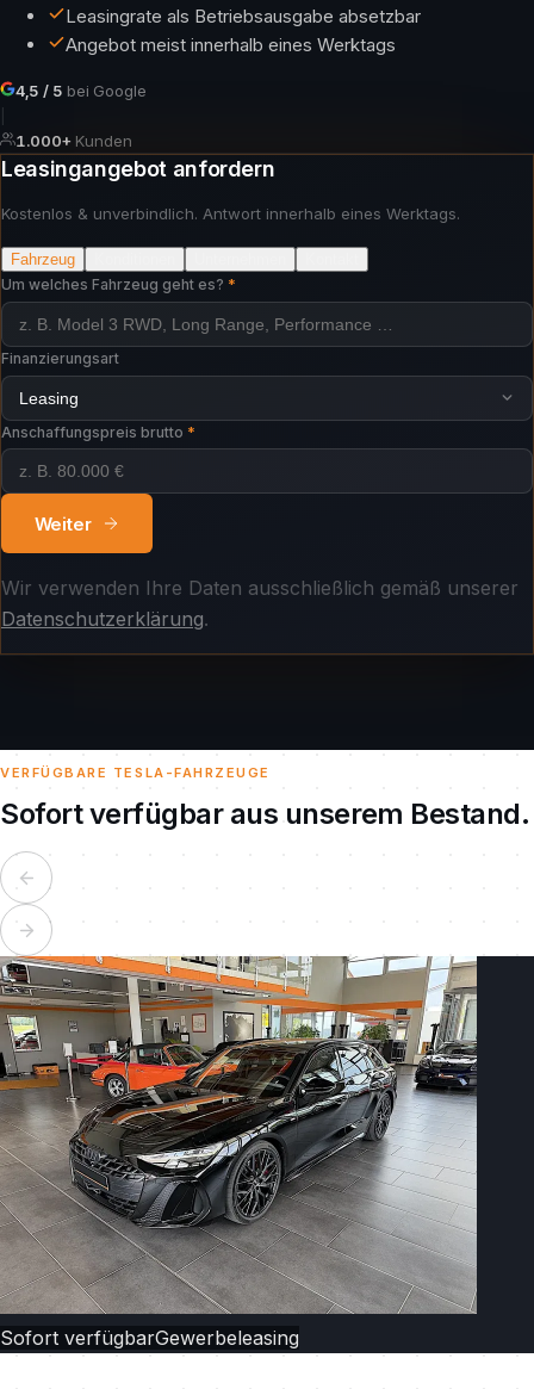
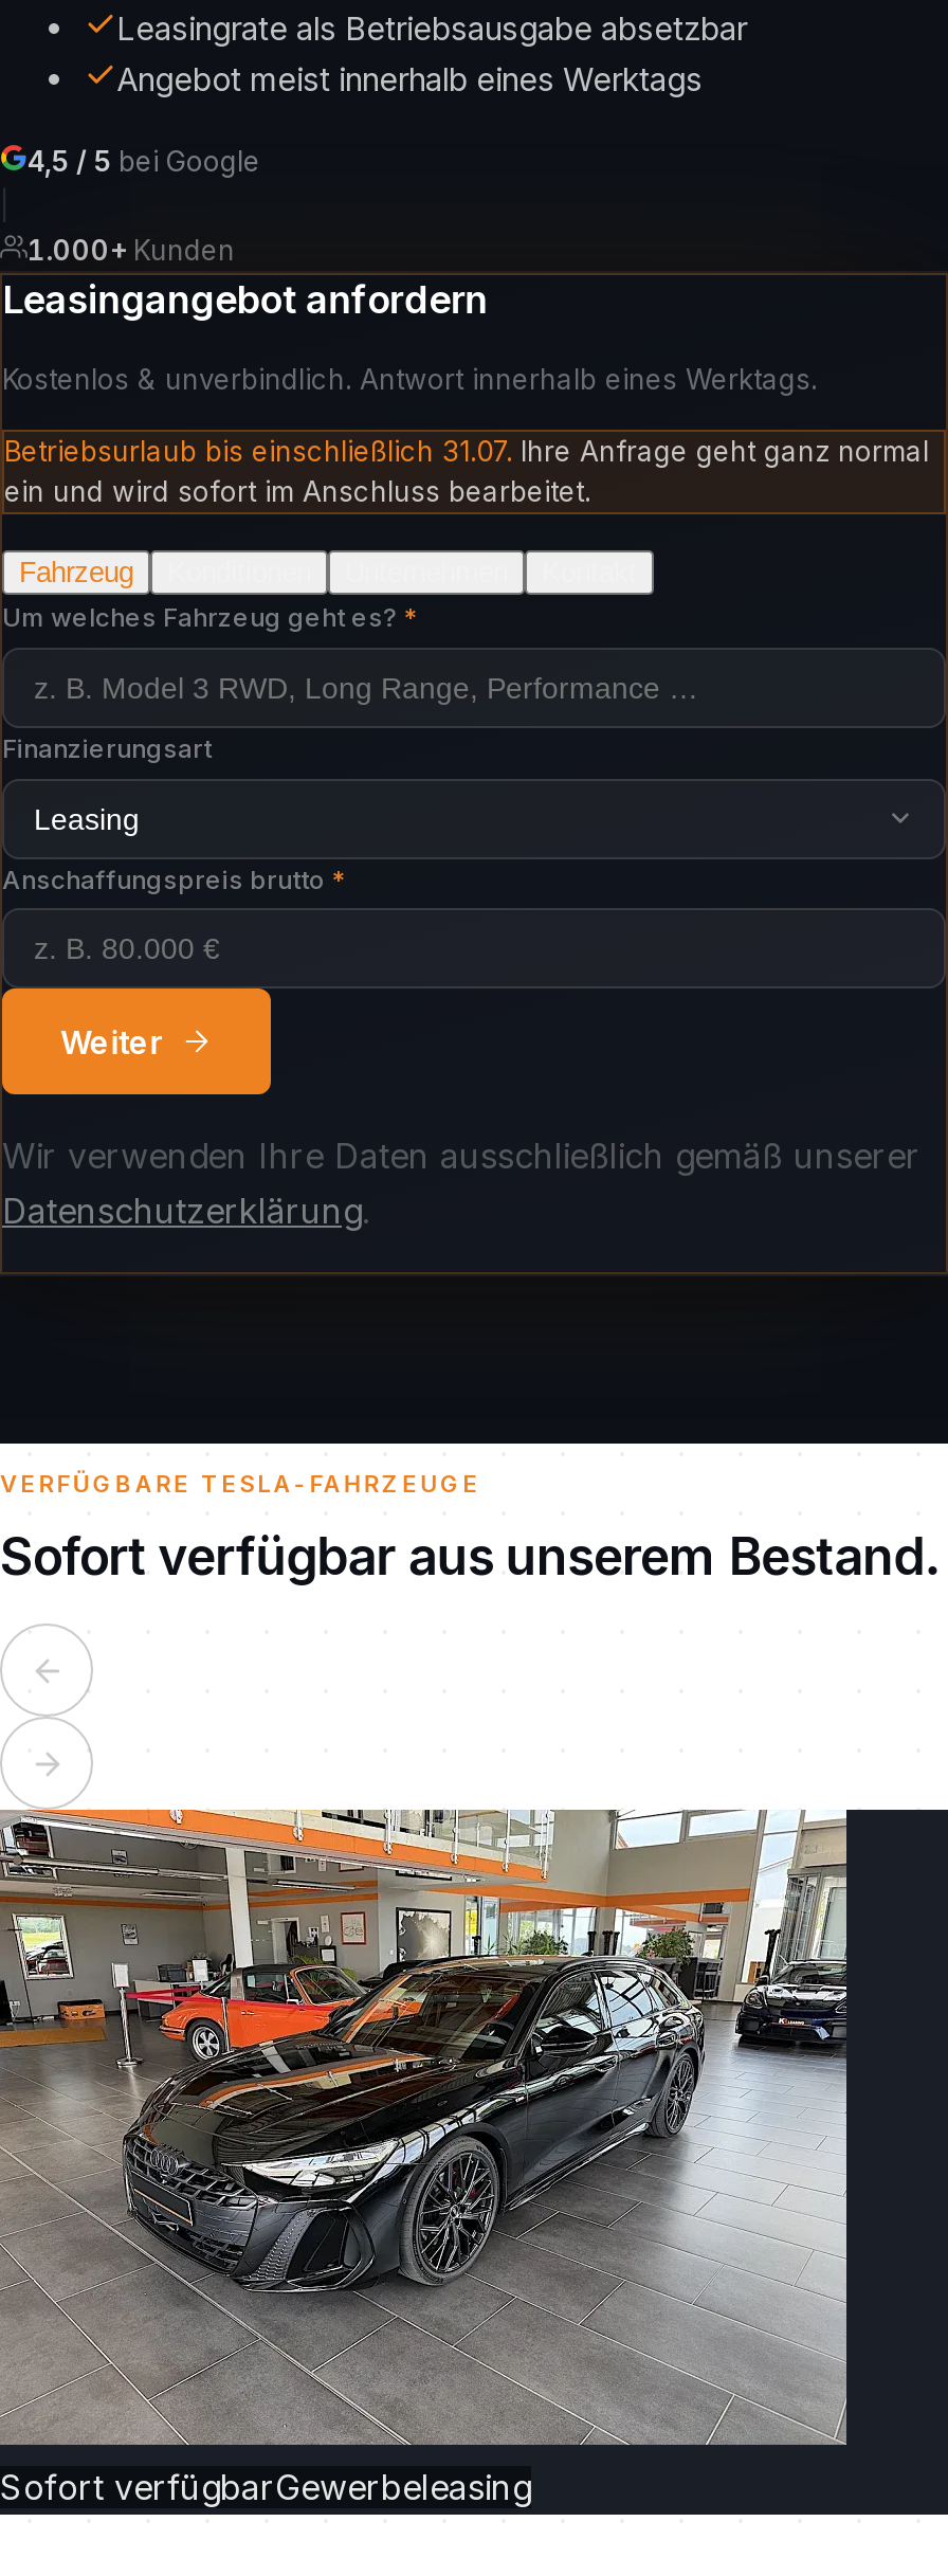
+ Betriebsurlaub bis einschließlich 31.07. Ihre Anfrage geht ganz normal
+ ein und wird sofort im Anschluss bearbeitet.
